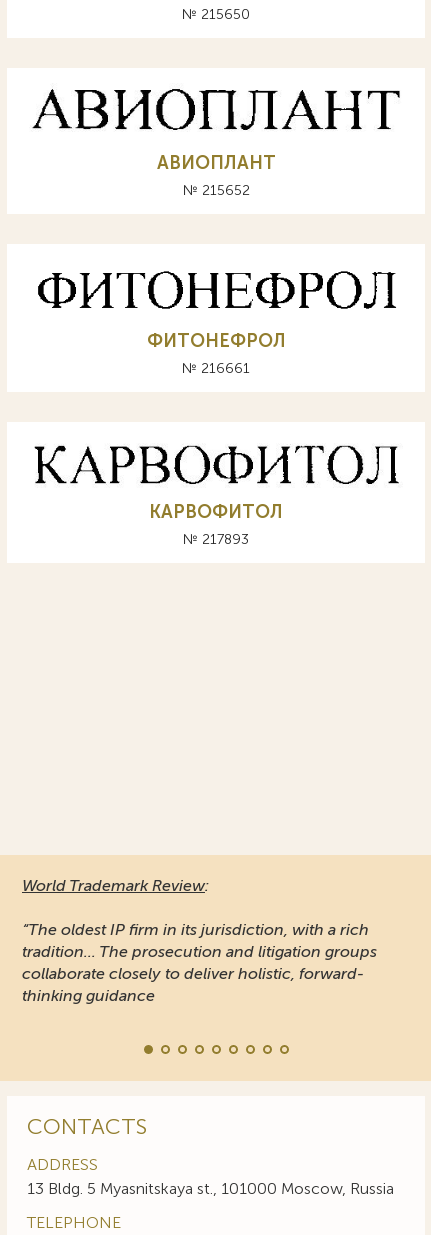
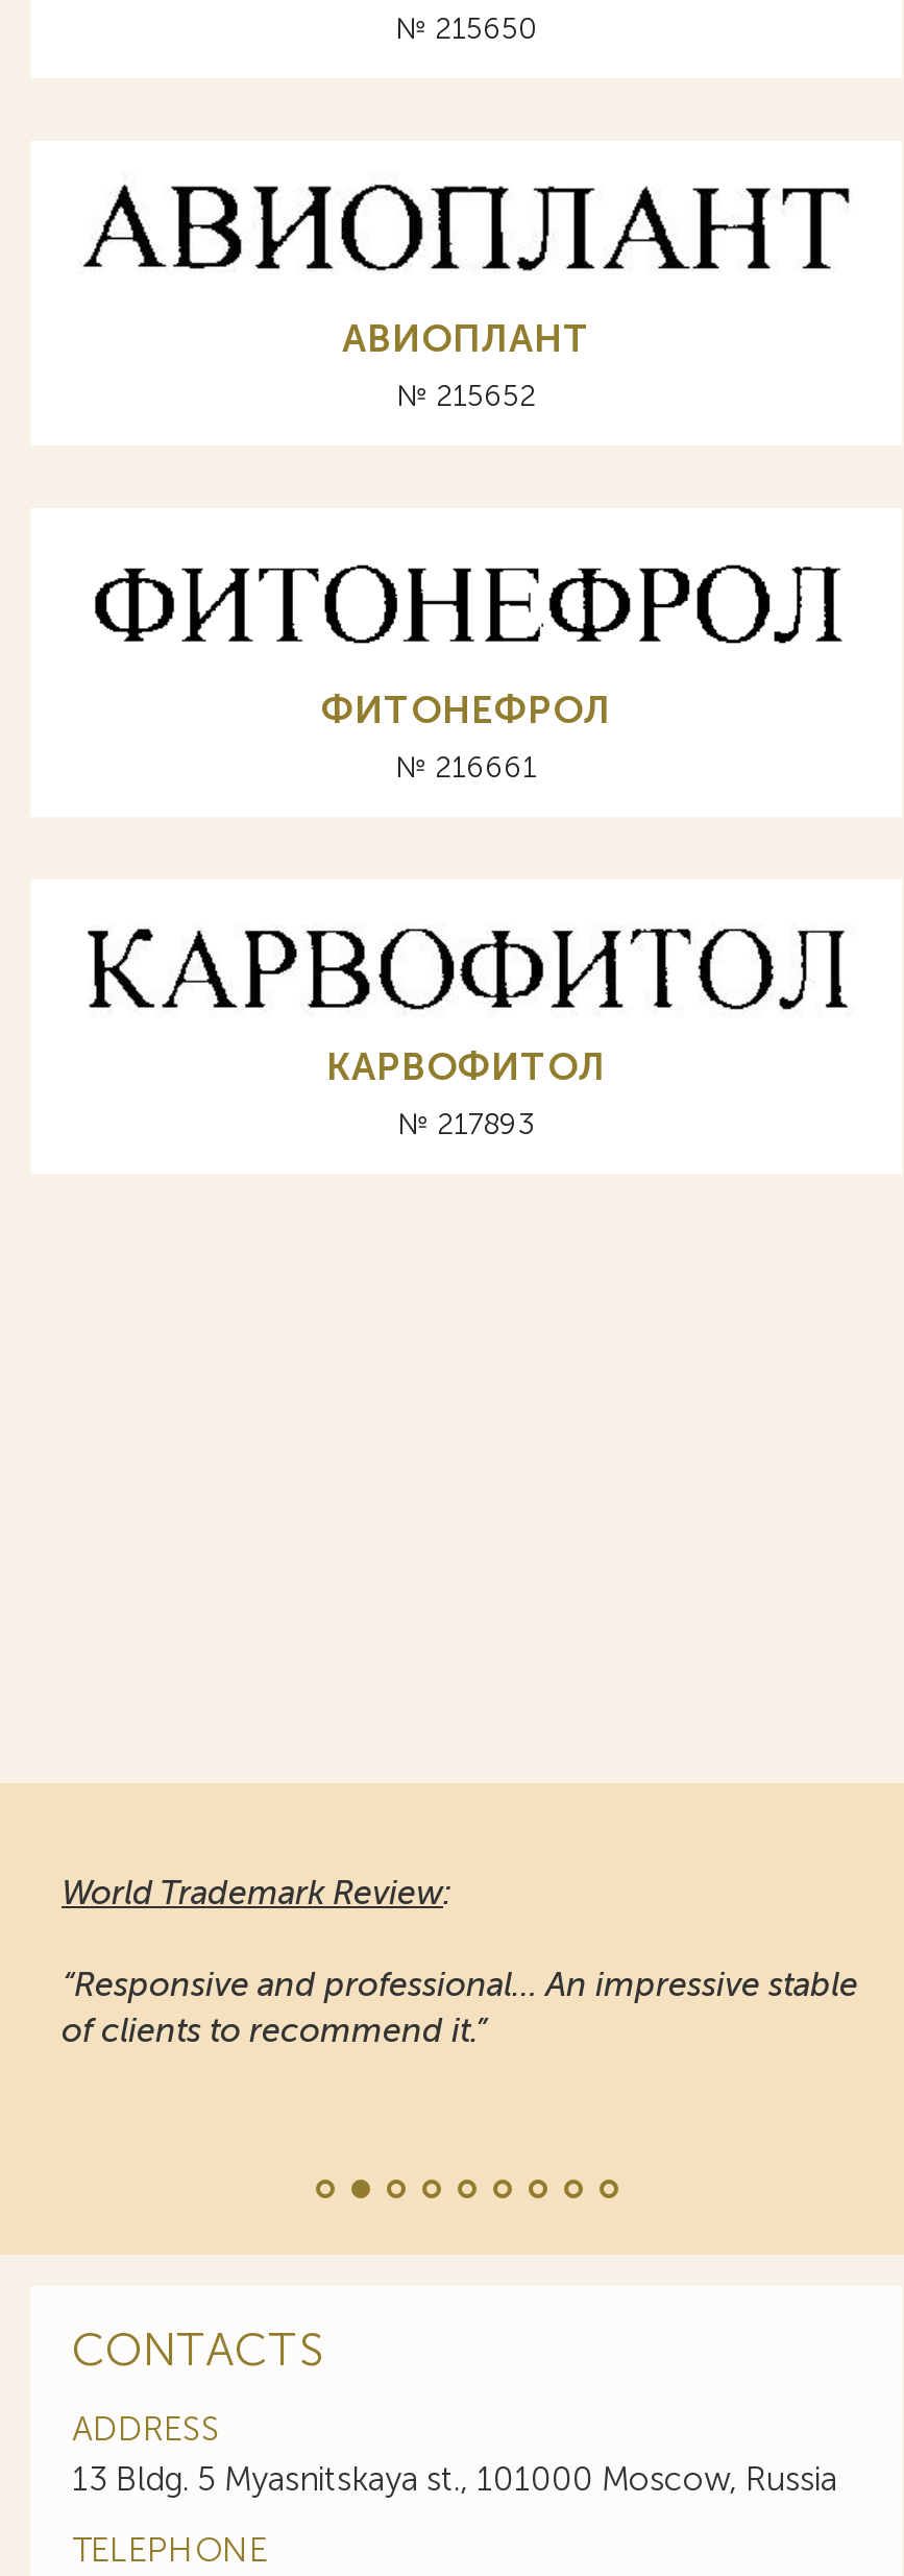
moved down: World Trademark Review:

- “The oldest IP firm in its jurisdiction, with a rich
- tradition... The prosecution and litigation groups
- collaborate closely to deliver holistic, forward-
- thinking guidance
+ “Responsive and professional… An impressive stable
+ of clients to recommend it.”
